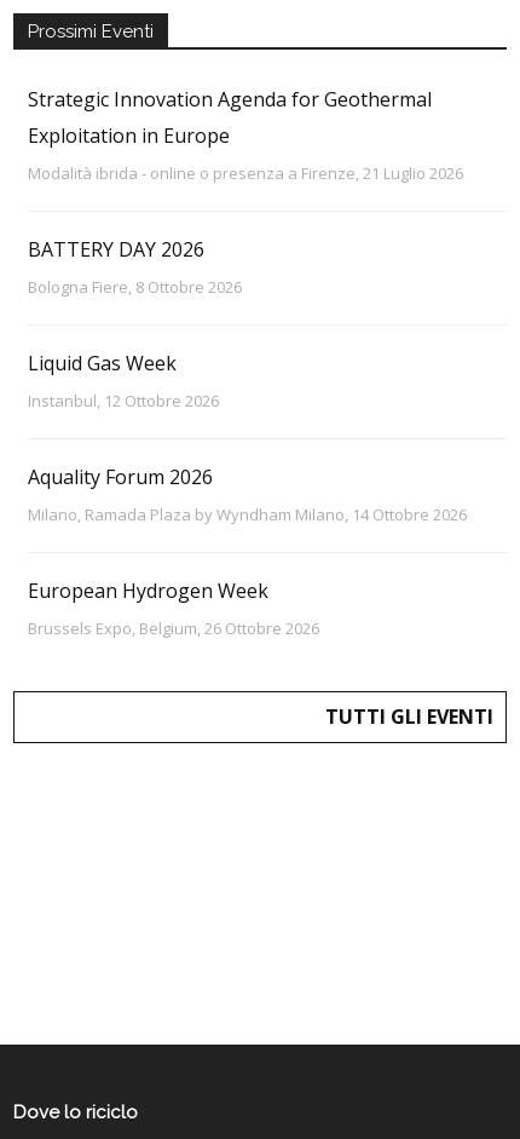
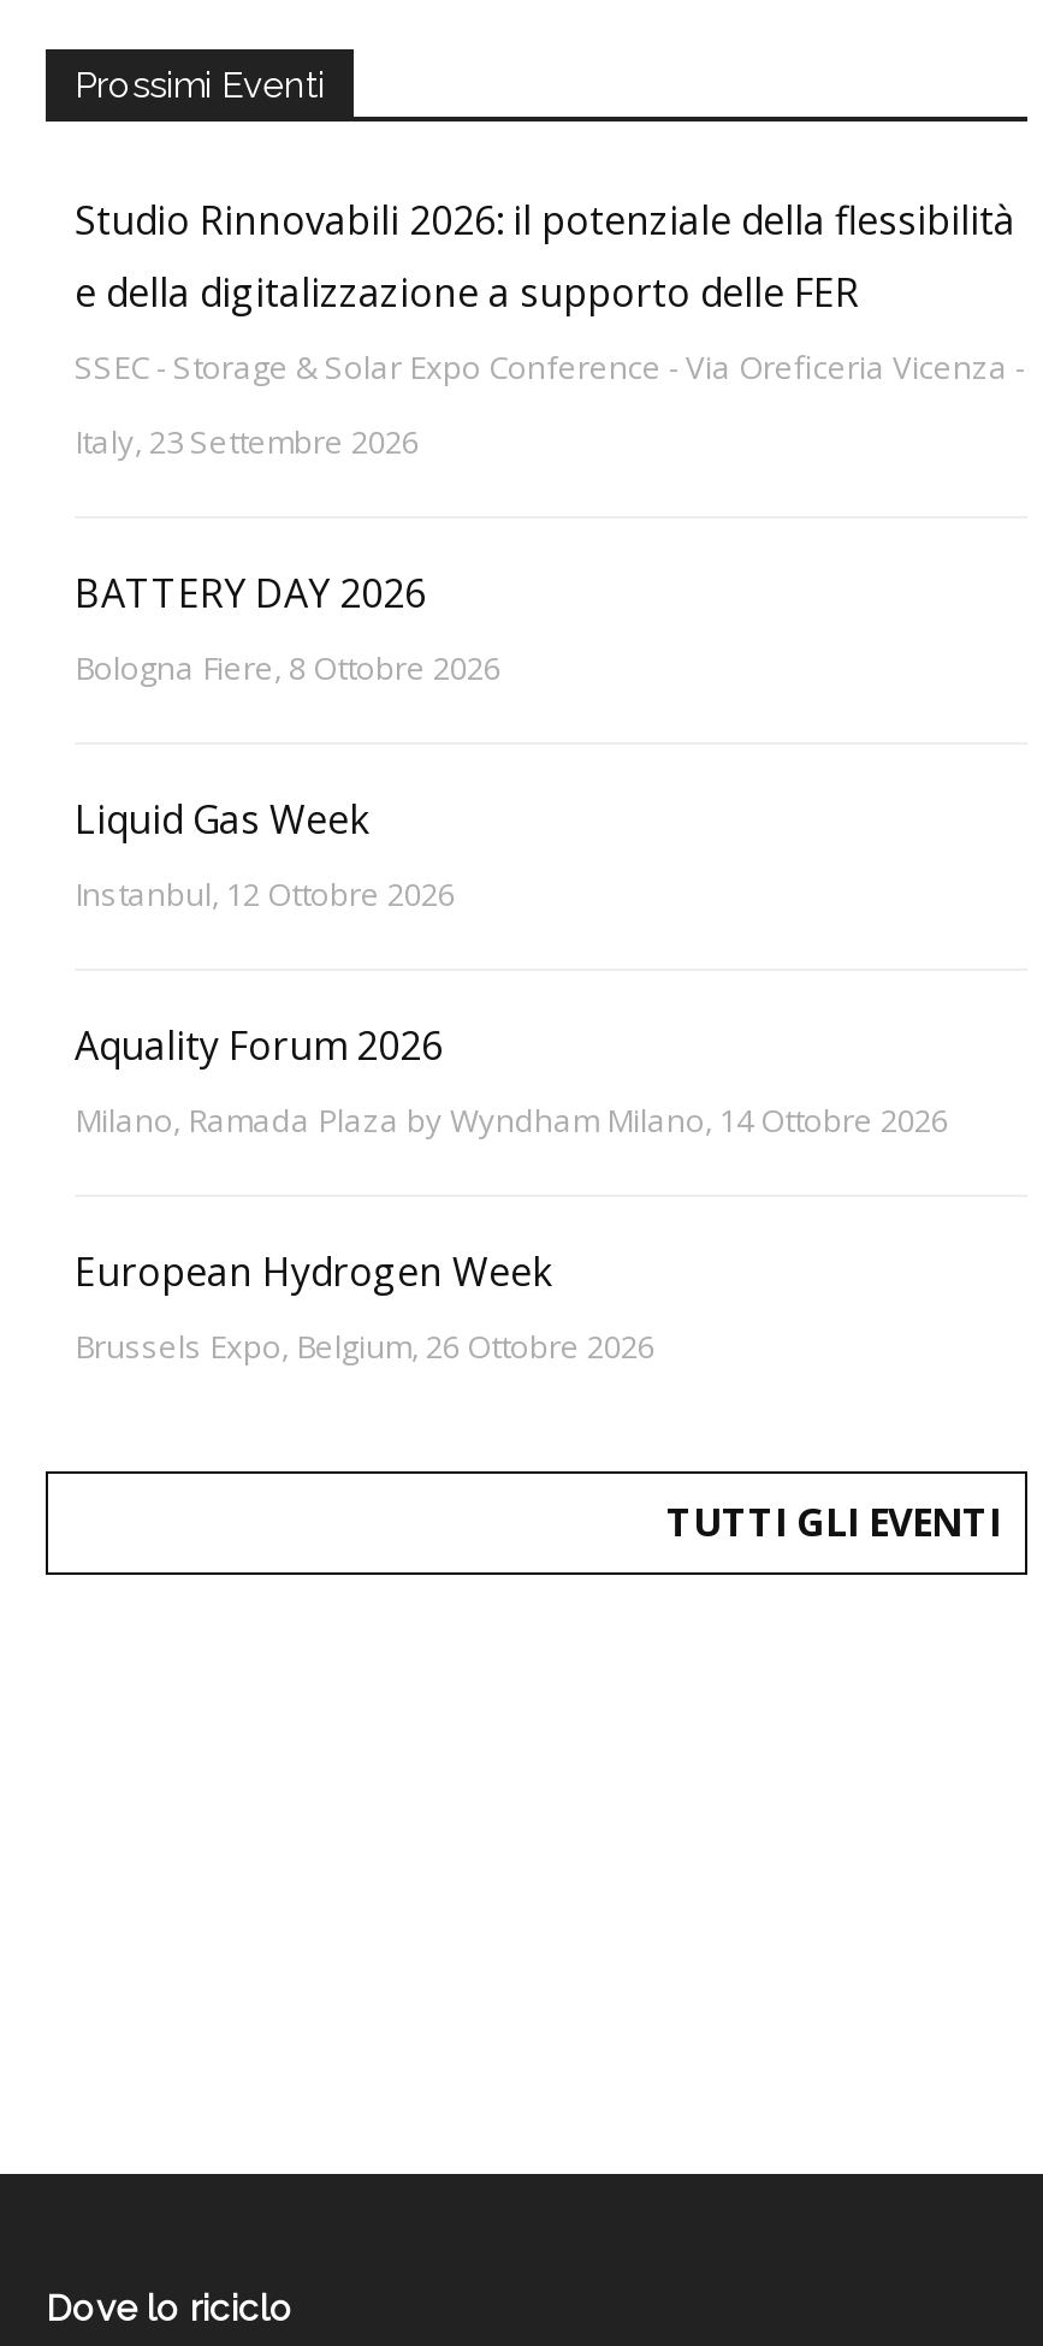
- Strategic Innovation Agenda for Geothermal
- Exploitation in Europe
- Modalità ibrida - online o presenza a Firenze, 21 Luglio 2026
+ Studio Rinnovabili 2026: il potenziale della flessibilità
+ e della digitalizzazione a supporto delle FER
+ SSEC - Storage & Solar Expo Conference - Via Oreficeria Vicenza -
+ Italy, 23 Settembre 2026
